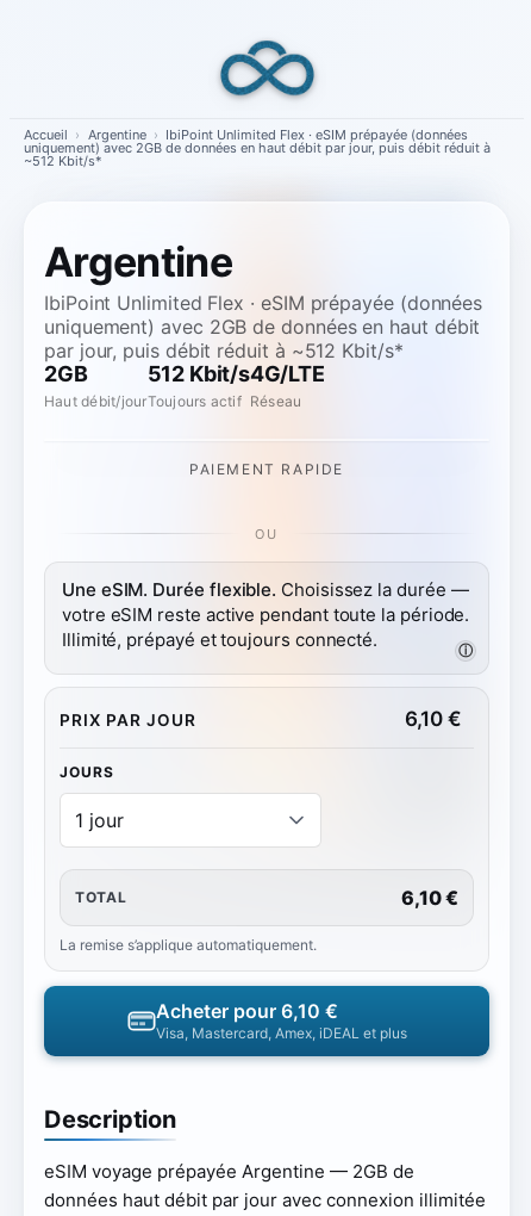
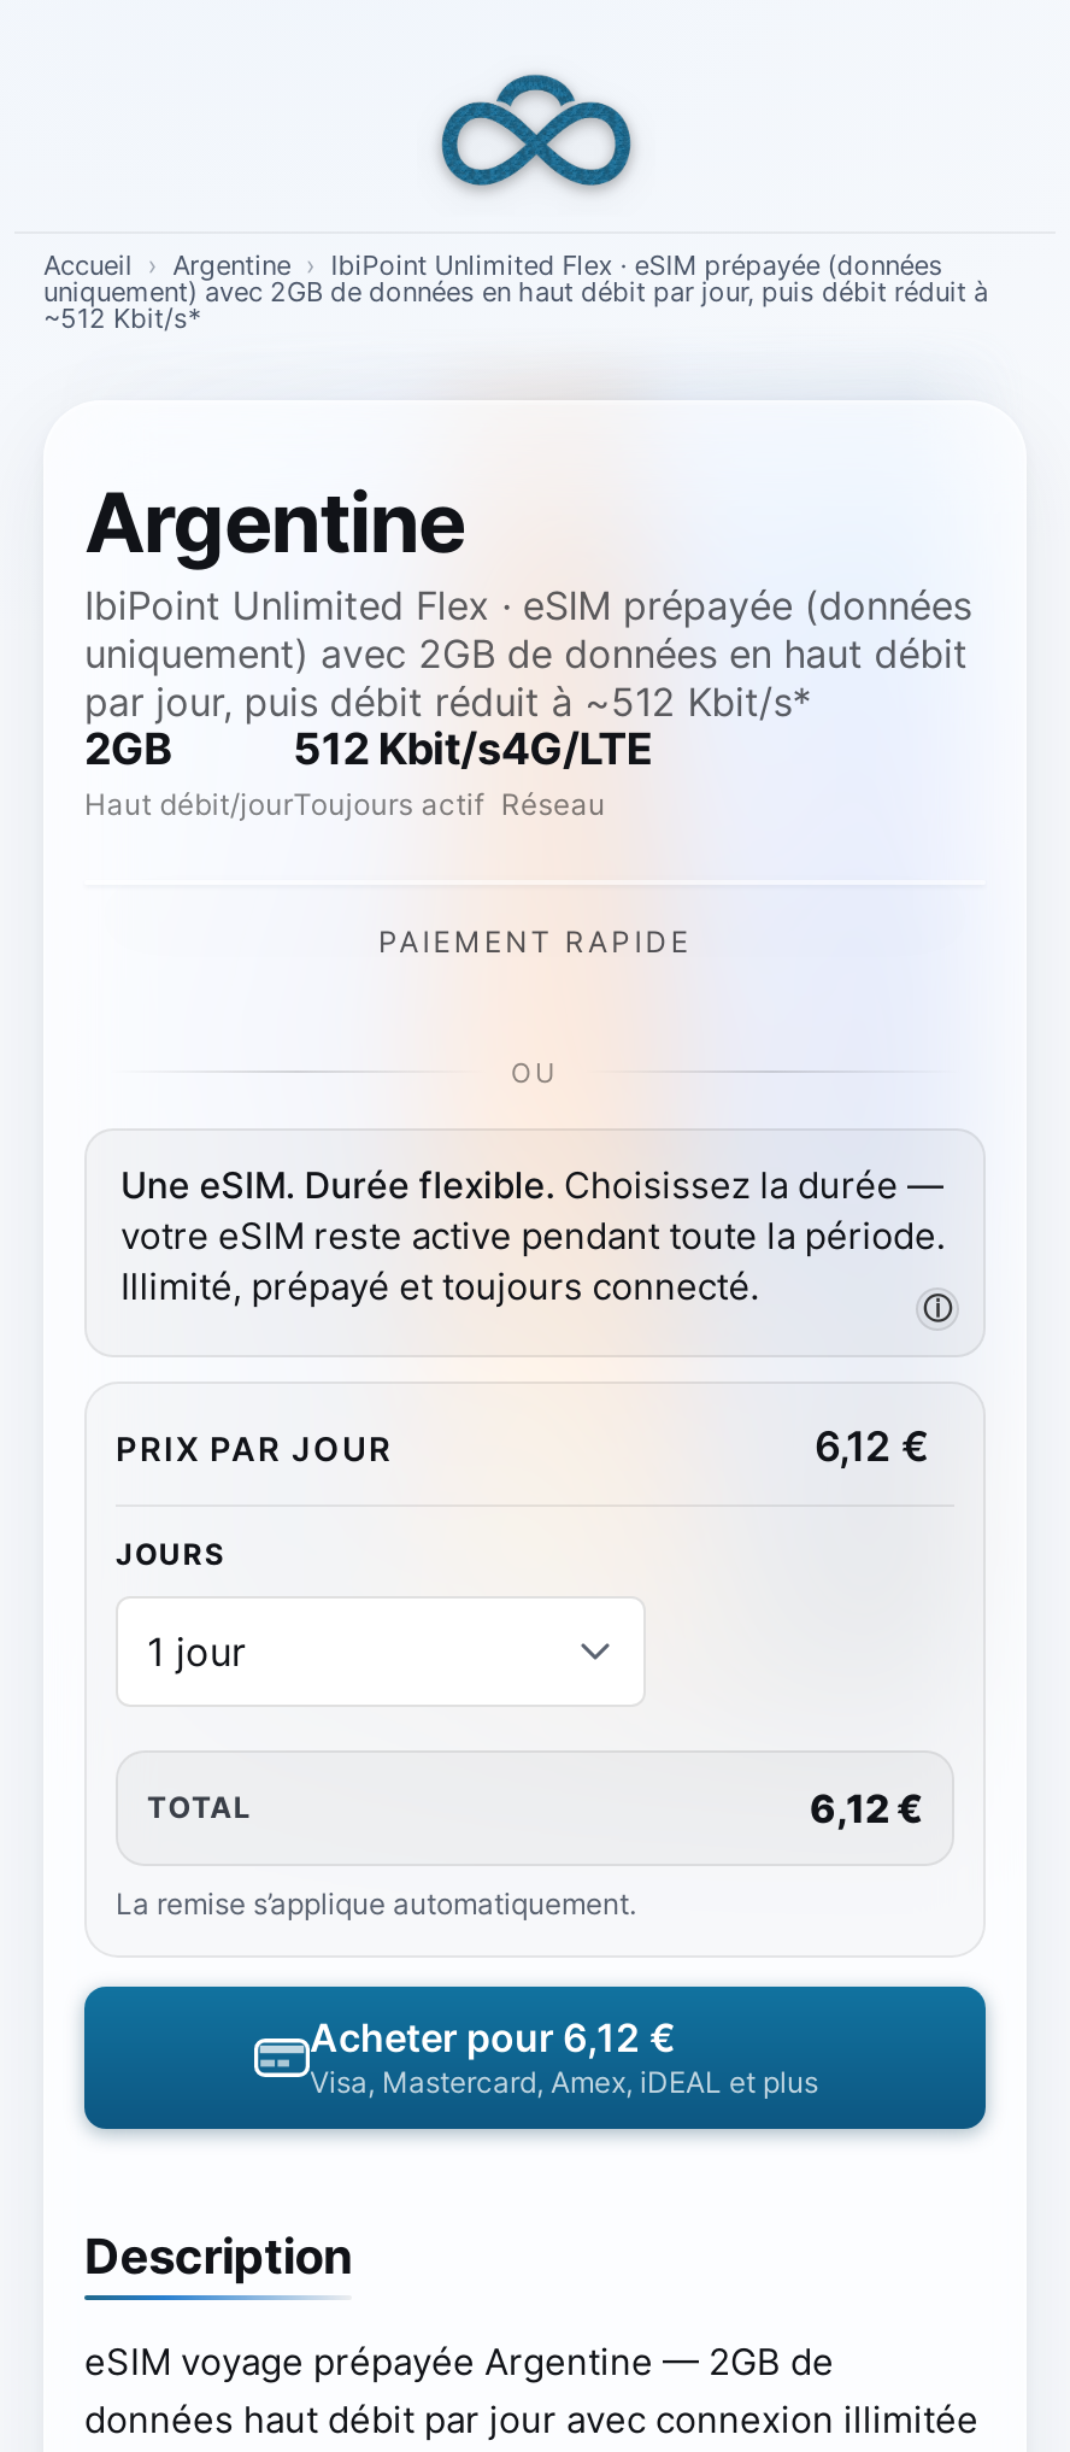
- 6,10 €
+ 6,12 €

- 6,10 €
+ 6,12 €

- Acheter pour 6,10 €
+ Acheter pour 6,12 €
